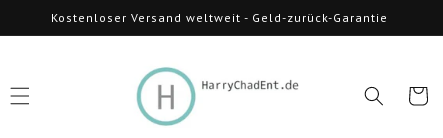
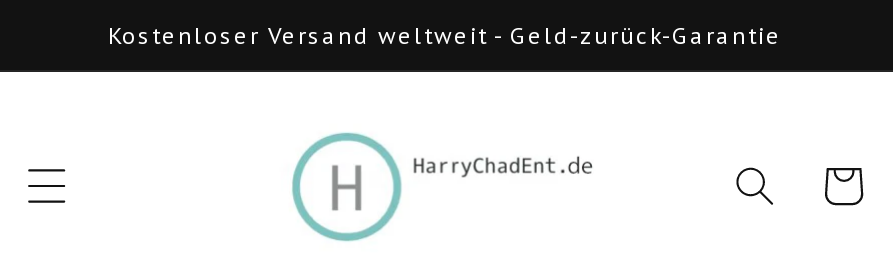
- [image]
+ [image]
